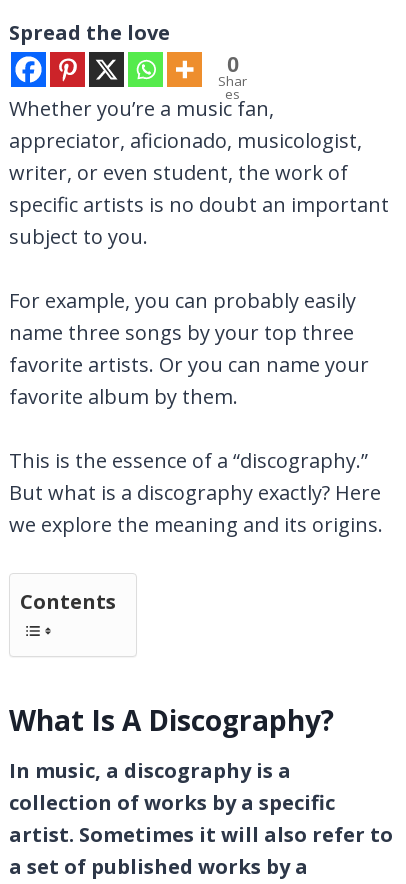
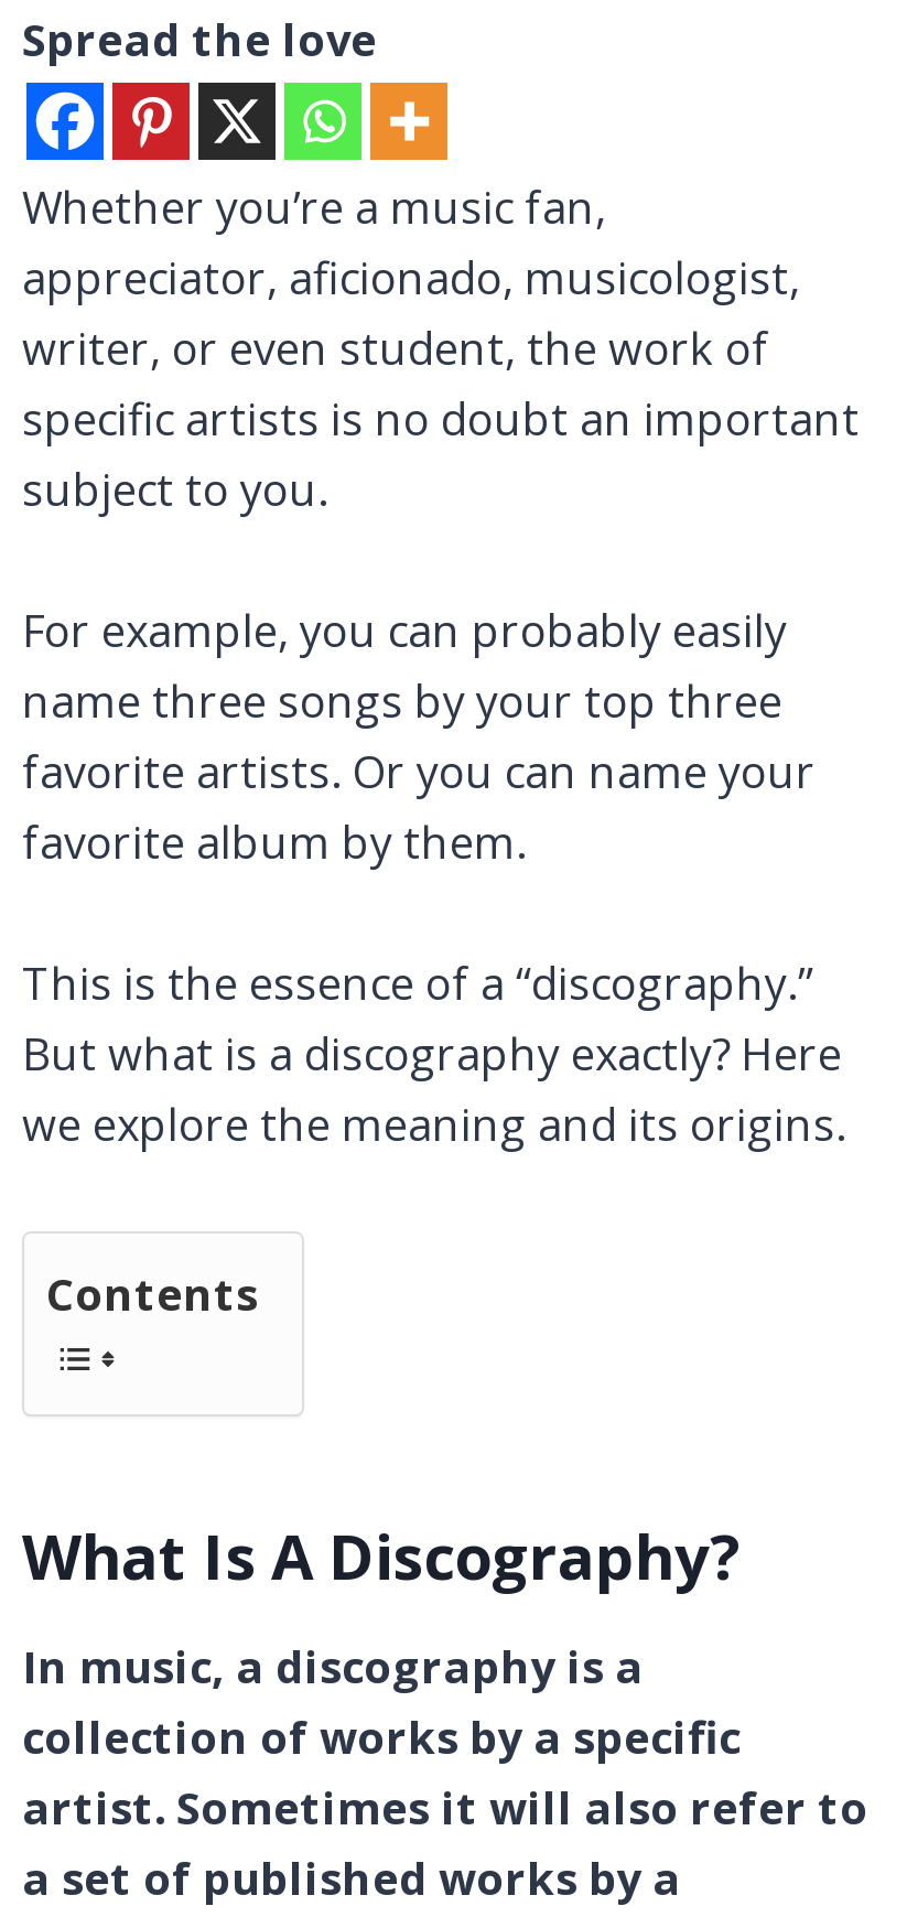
- 0
- Shar
- es
